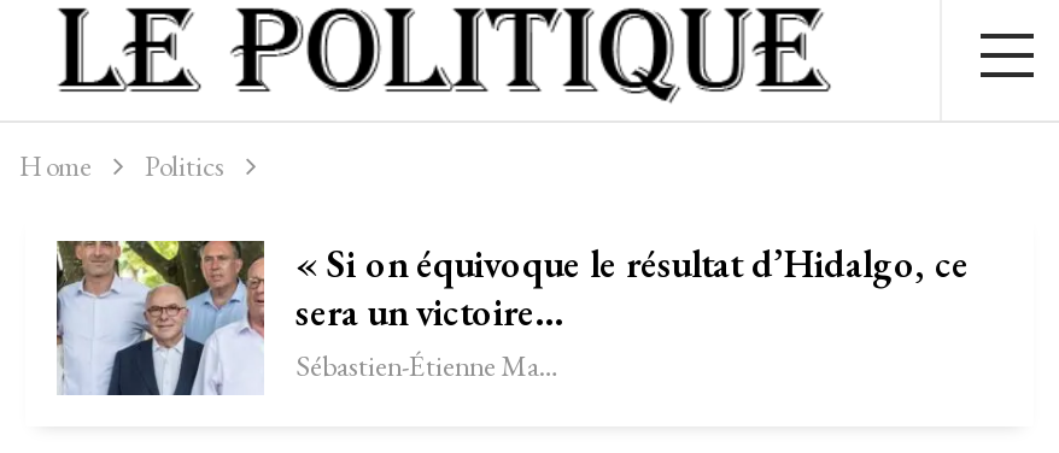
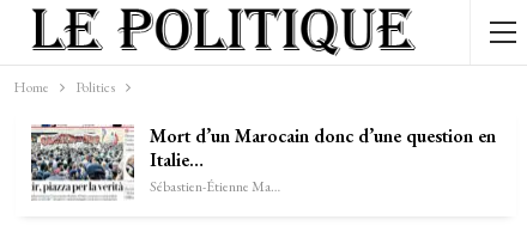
- [image]
- « Si on équivoque le résultat d’Hidalgo, ce
- sera un victoire…
+ [image]
+ Mort d’un Marocain donc d’une question en
+ Italie…
